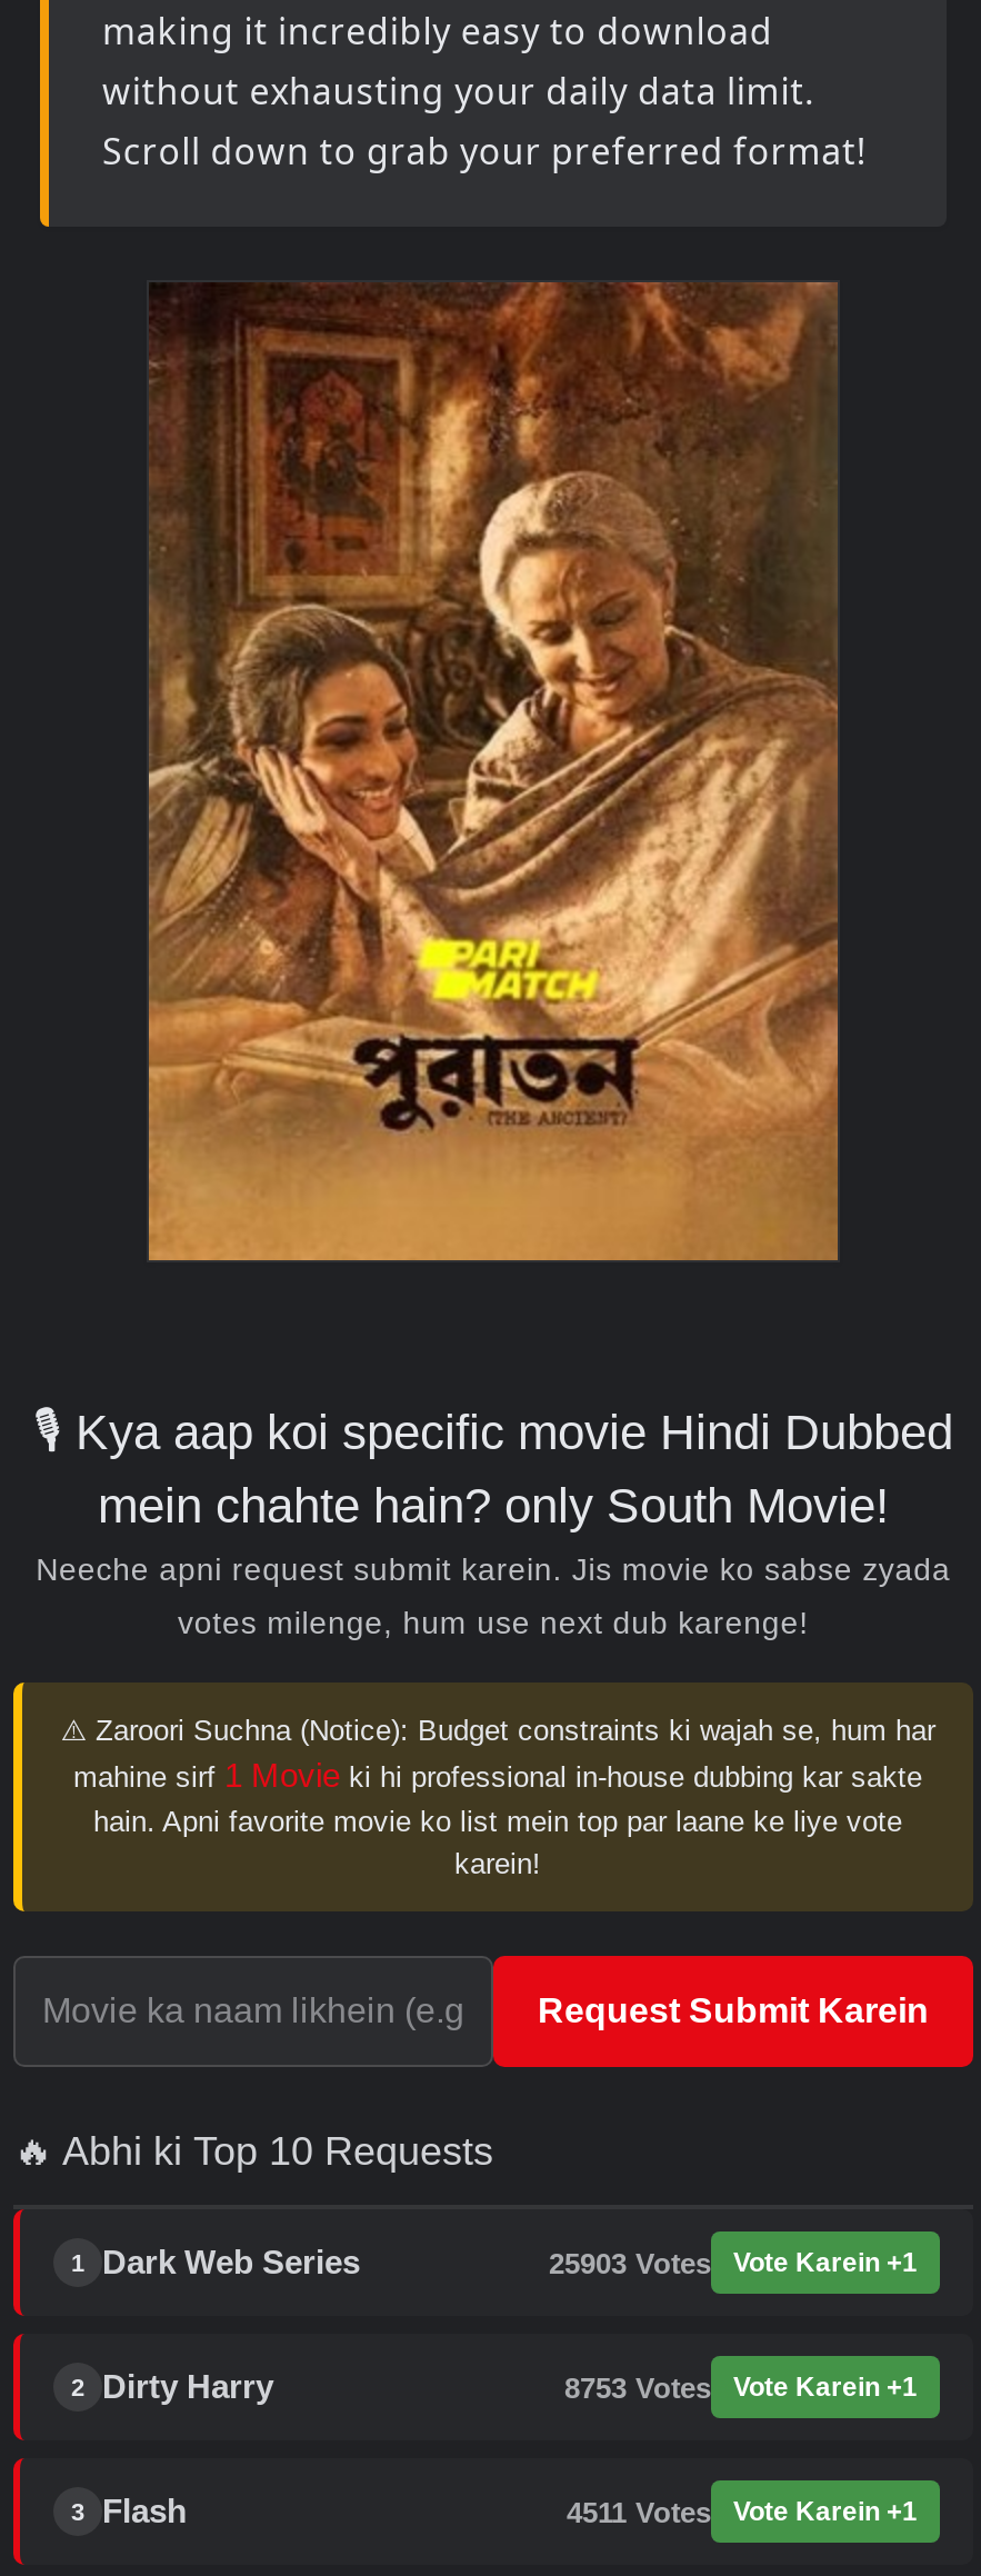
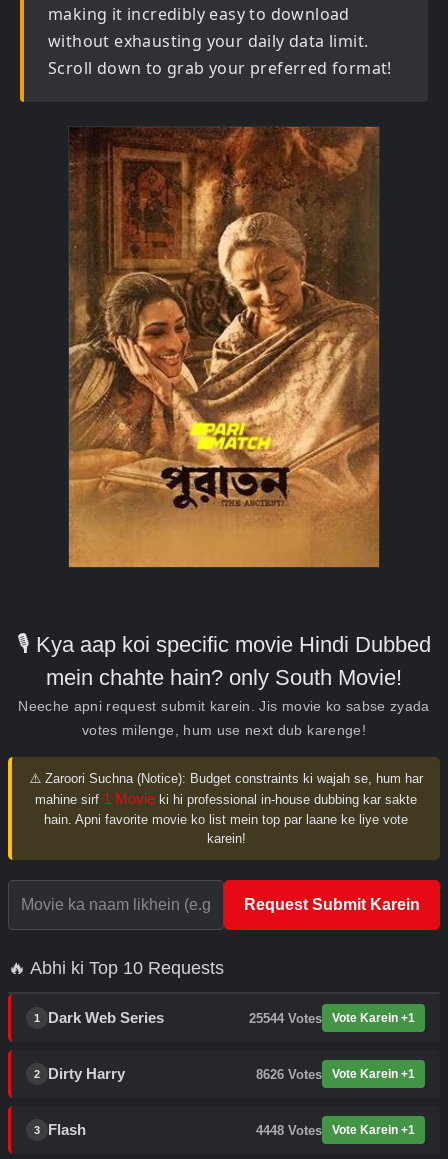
- 25903 Votes Vote Karein +1
+ 25544 Votes Vote Karein +1

- 8753 Votes Vote Karein +1
+ 8626 Votes Vote Karein +1

- 4511 Votes Vote Karein +1
+ 4448 Votes Vote Karein +1
